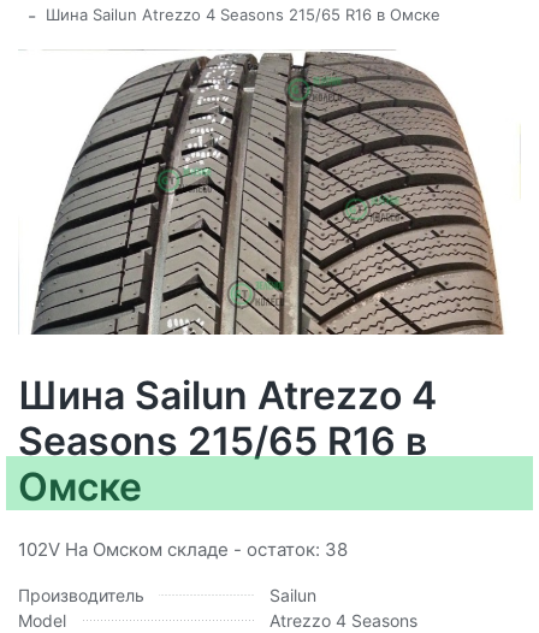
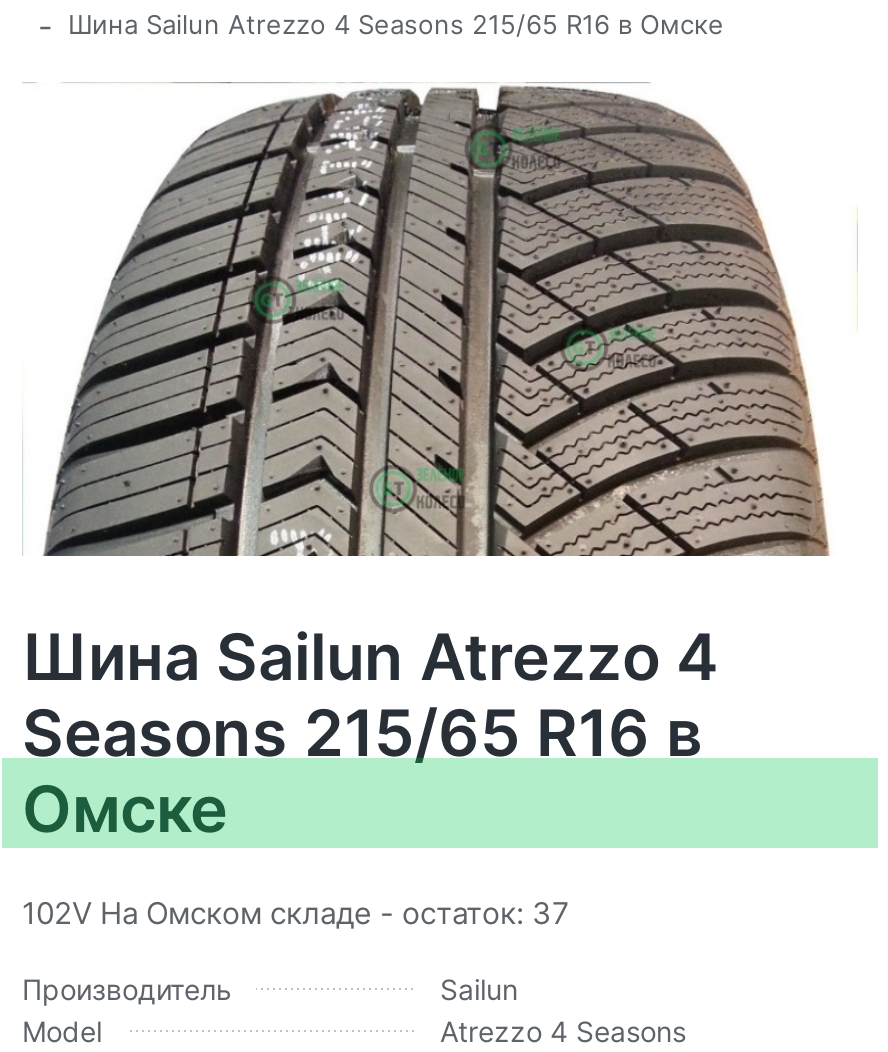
- 102V На Омском складе - остаток: 38
+ 102V На Омском складе - остаток: 37
